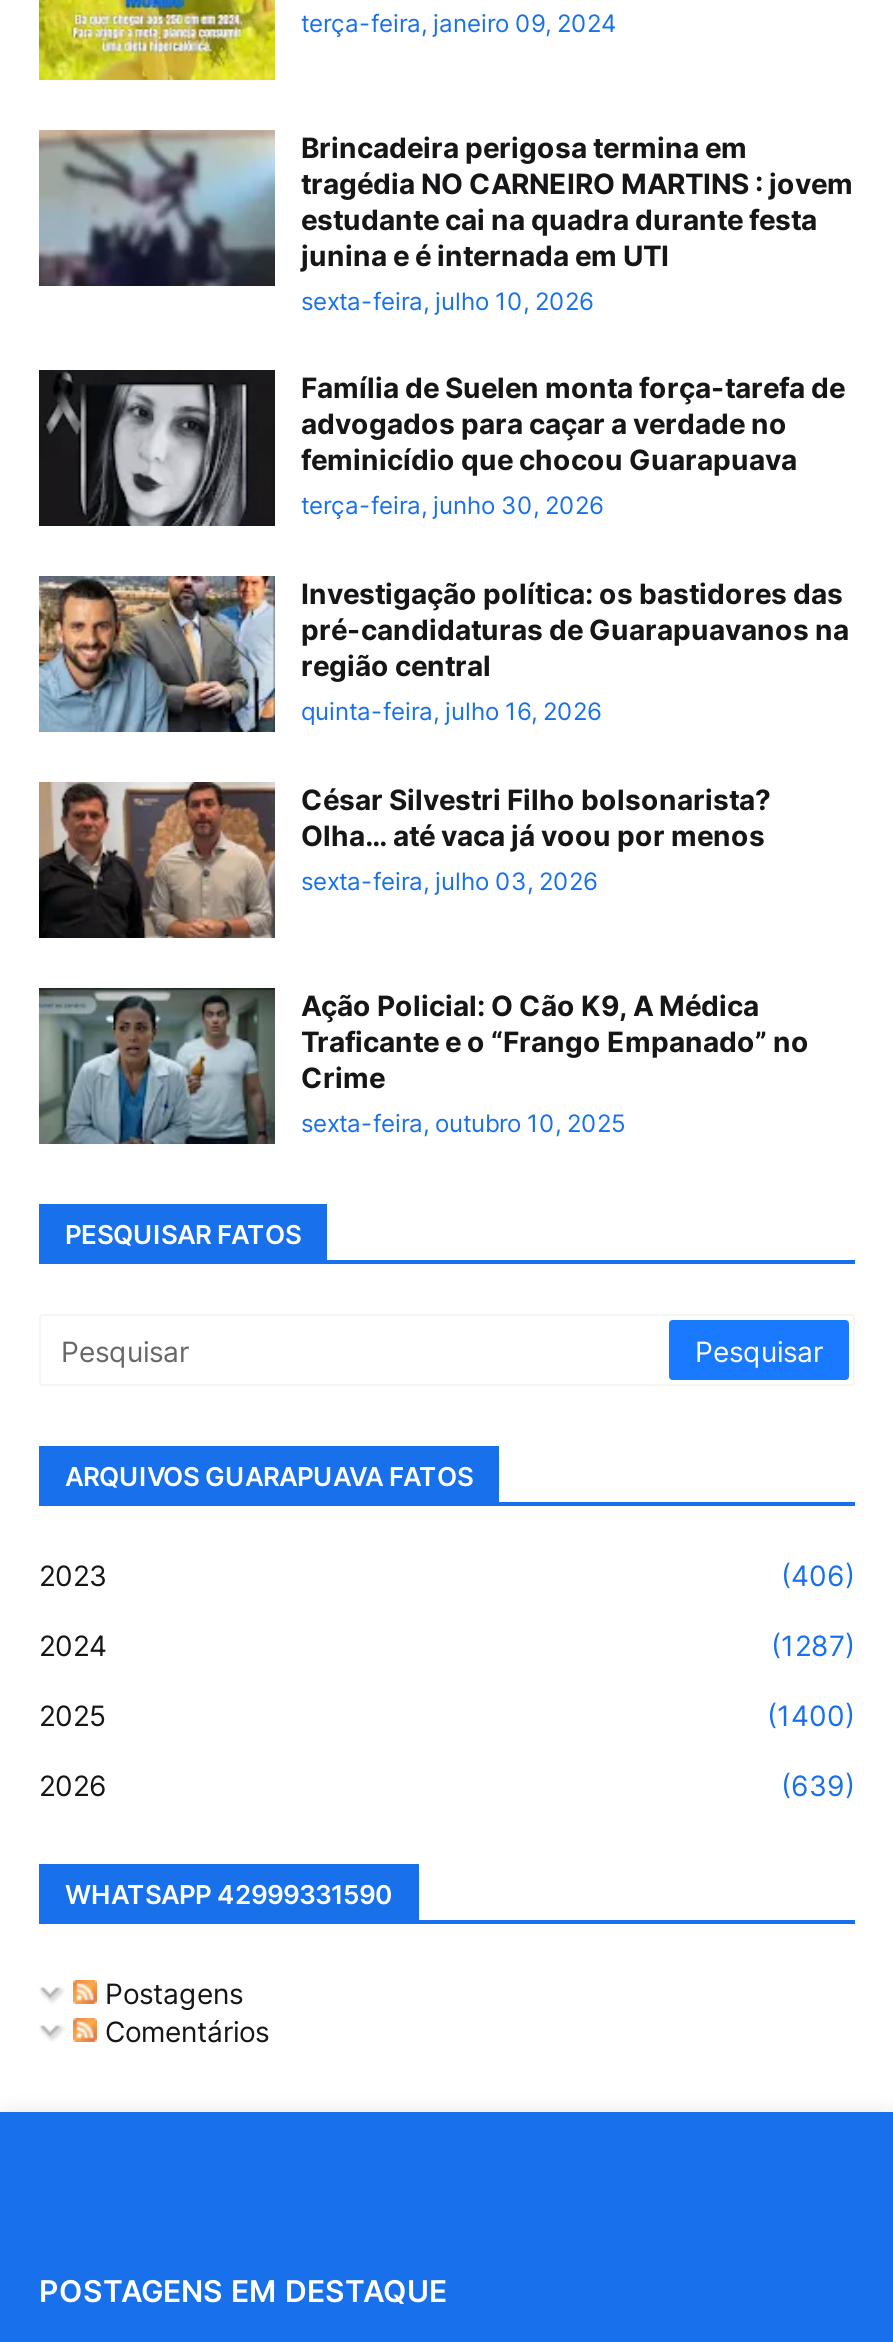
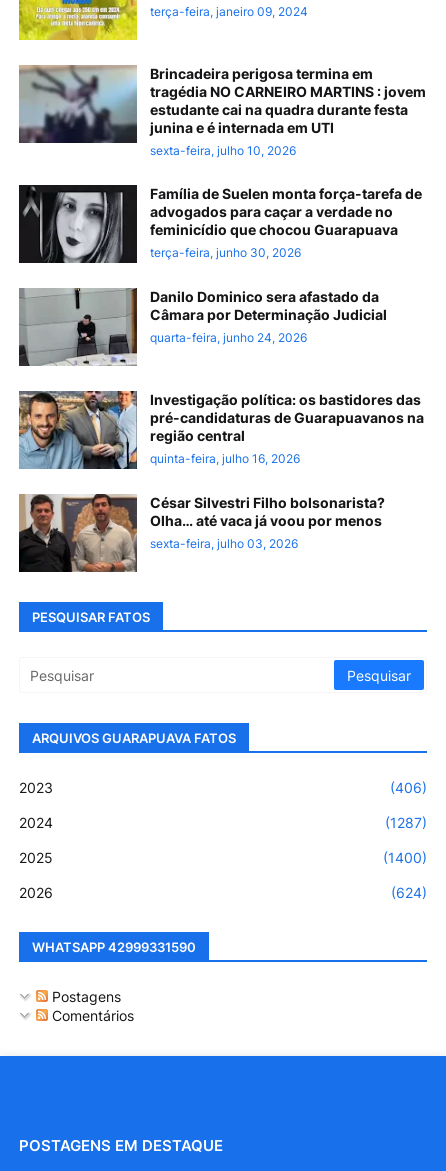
+ [image]
+ Danilo Dominico sera afastado da
+ Câmara por Determinação Judicial
+ quarta-feira, junho 24, 2026

moved down: [image] | Investigação política: os bastidores das | pré-candidaturas de Guarapuavanos na | região central | quinta-feira, julho 16, 2026 | César Silvestri Filho bolsonarista? | Olha… até vaca já voou por menos | sexta-feira, julho 03, 2026

- [image]
- Ação Policial: O Cão K9, A Médica
- Traficante e o “Frango Empanado” no
- Crime
- sexta-feira, outubro 10, 2025

- (639)
+ (624)
